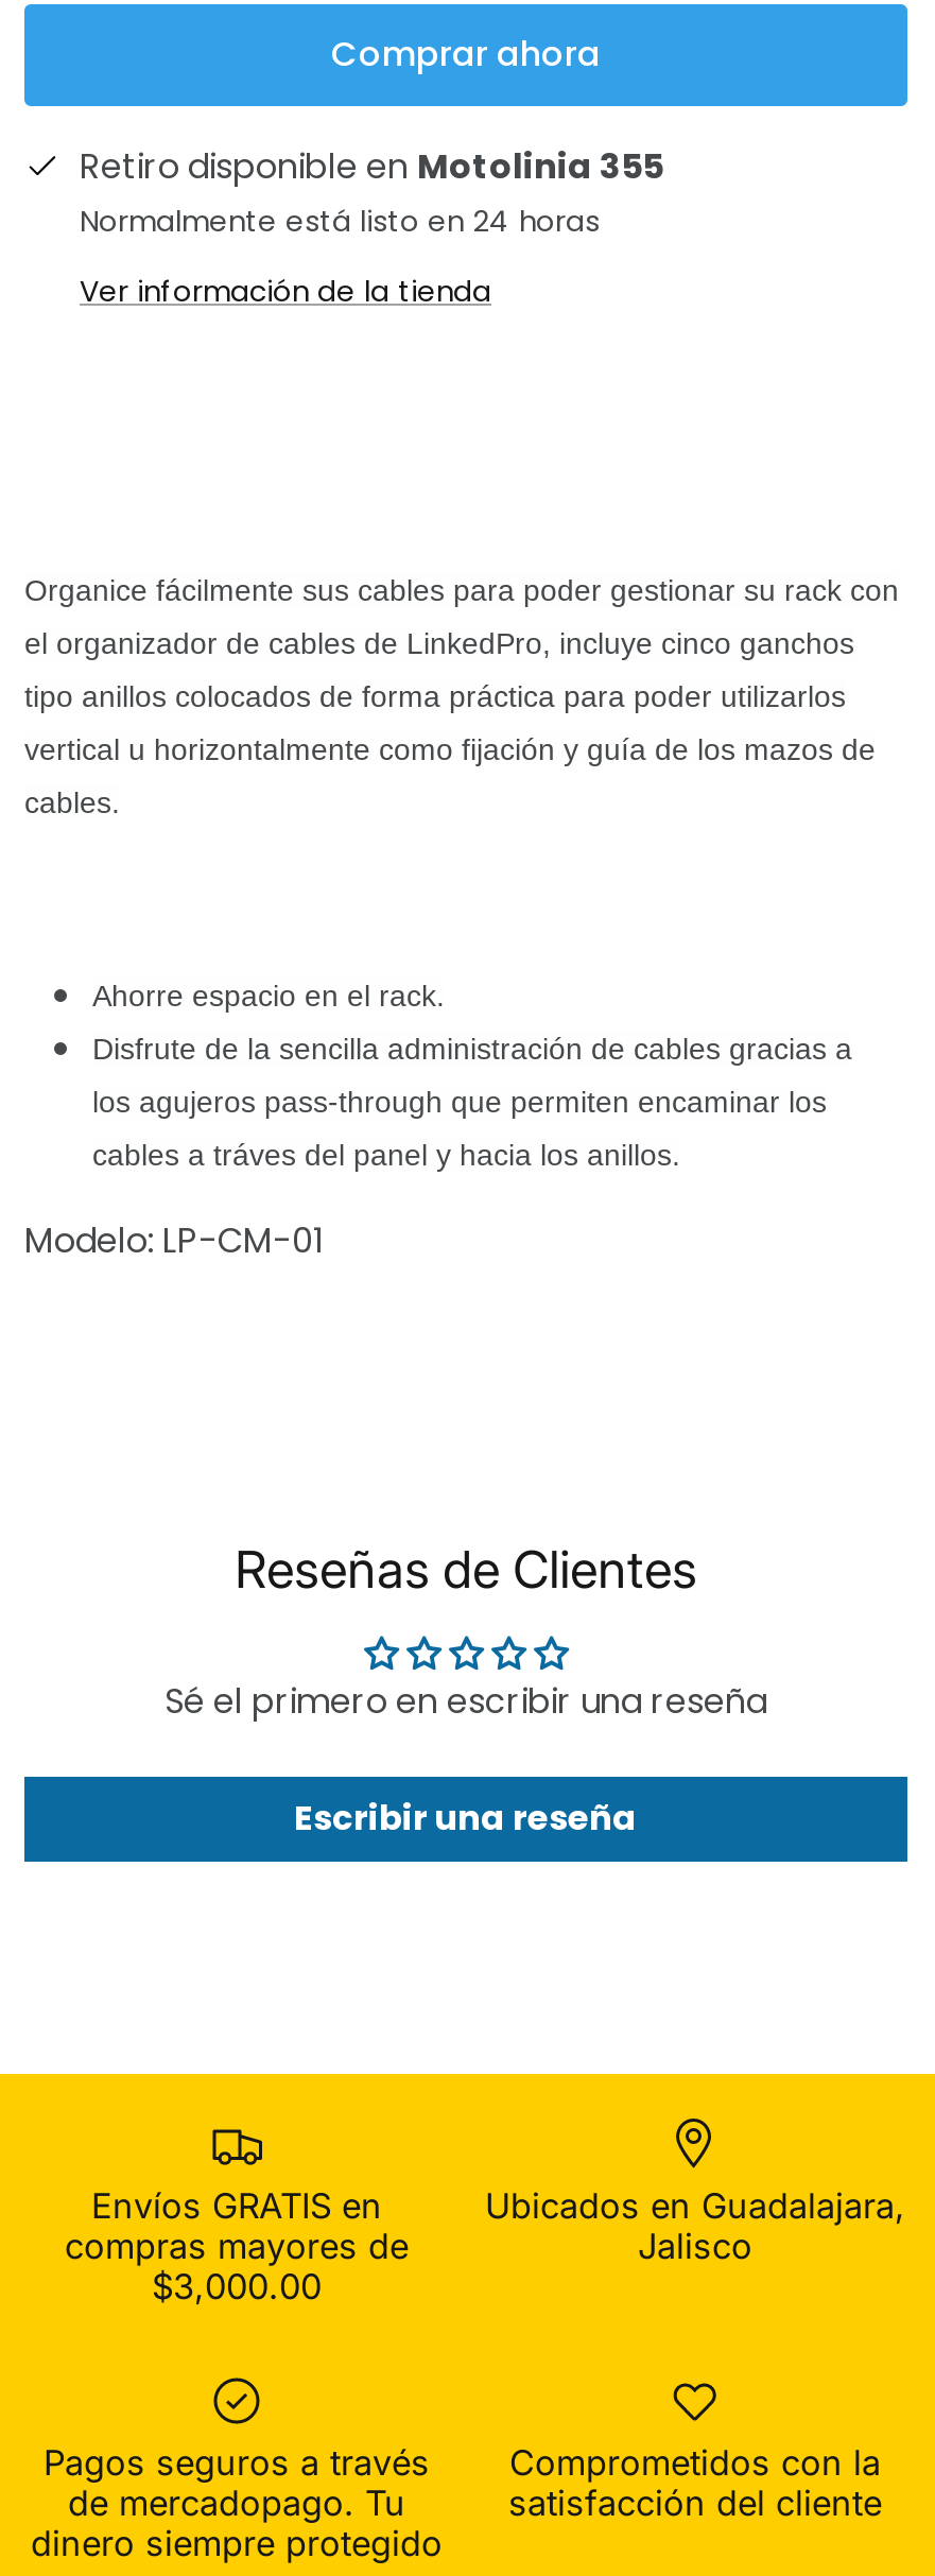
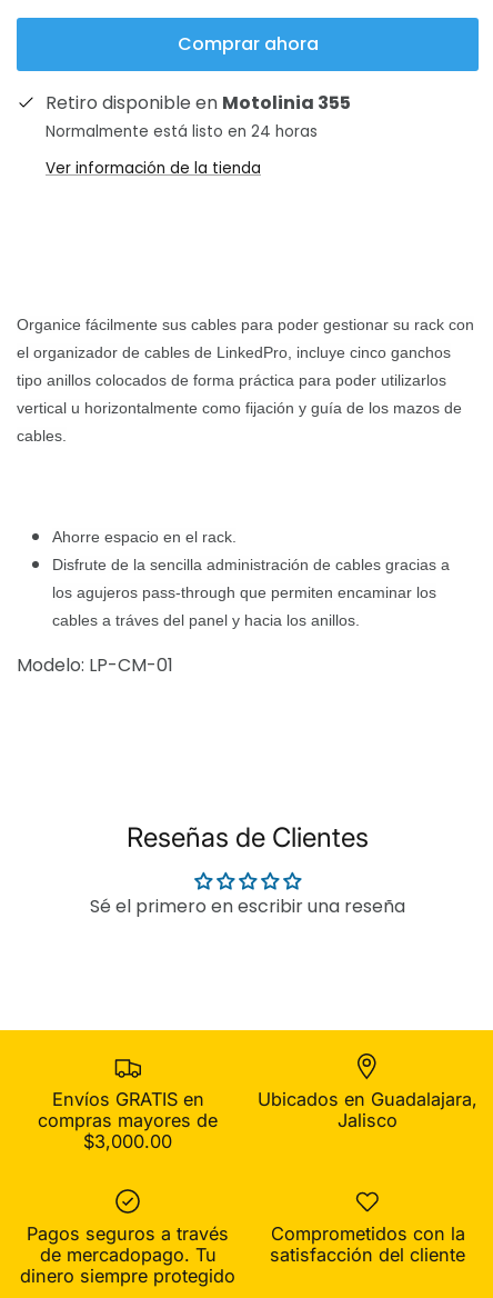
- Escribir una reseña
